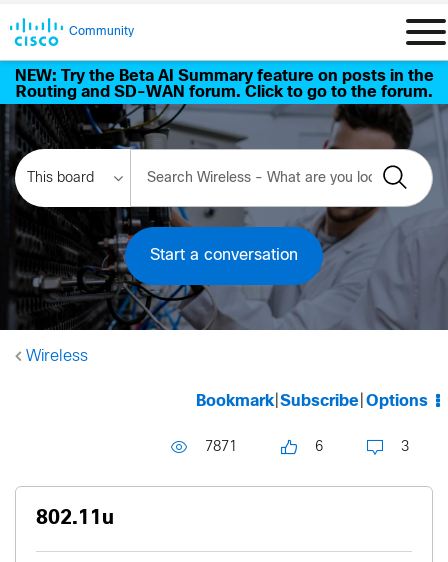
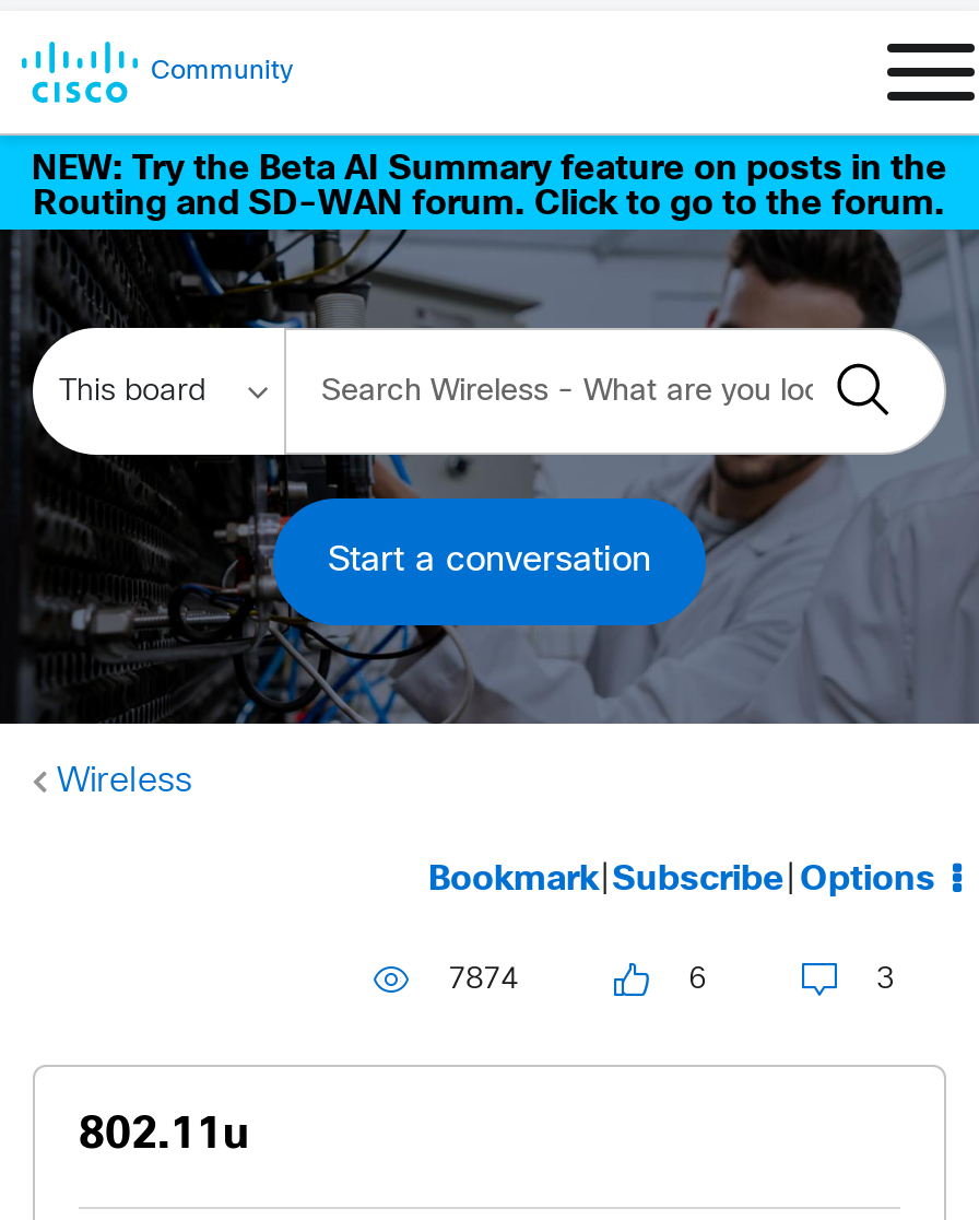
- 7871
+ 7874
